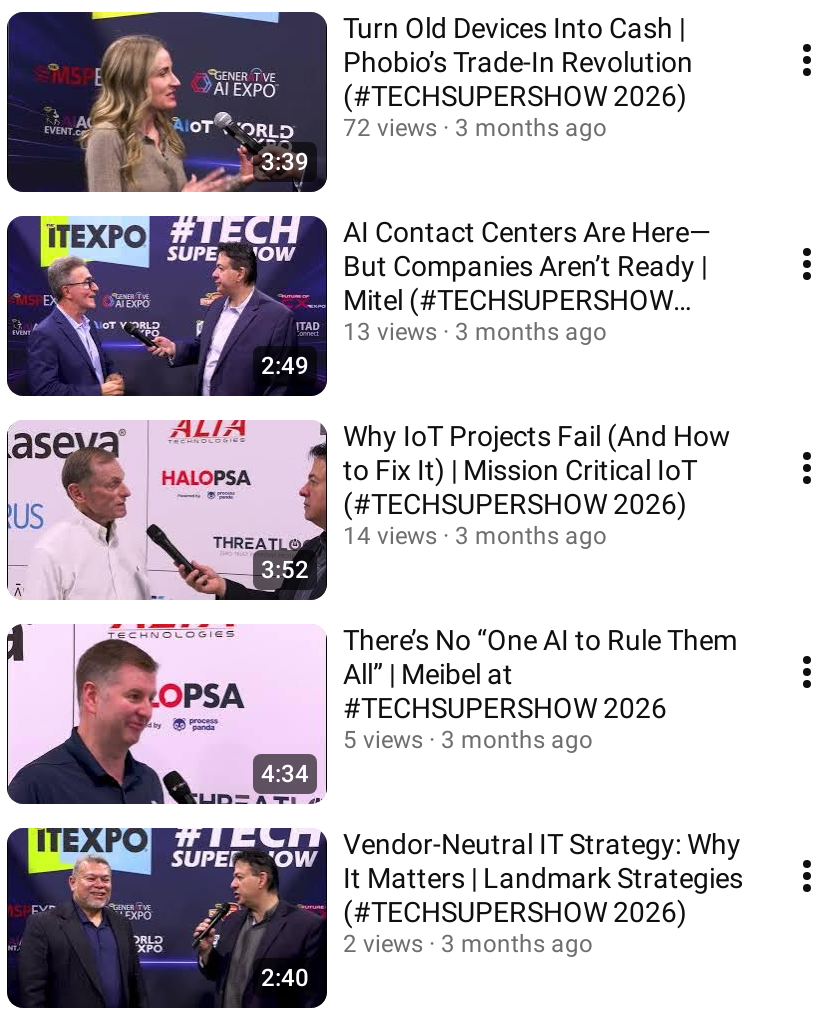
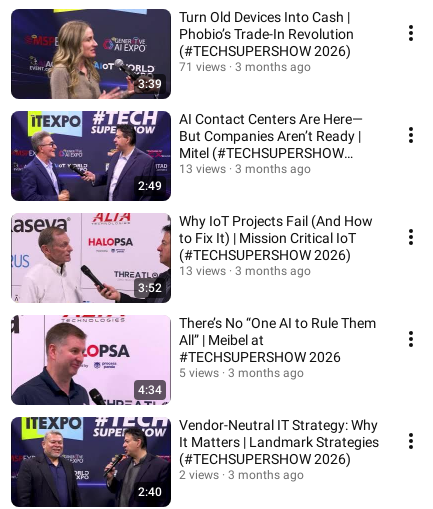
- 72 views 3 months ago
+ 71 views 3 months ago

- 14 views 3 months ago
+ 13 views 3 months ago
